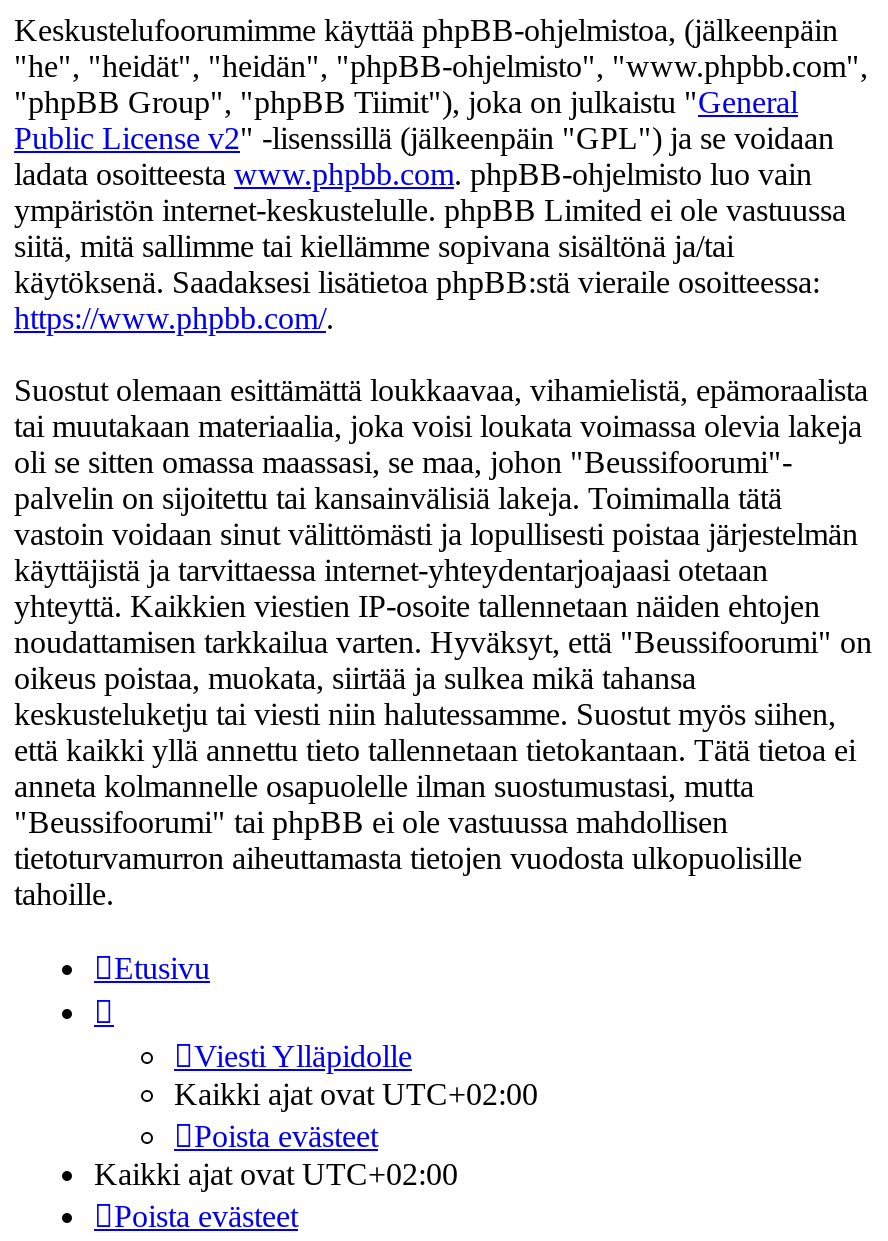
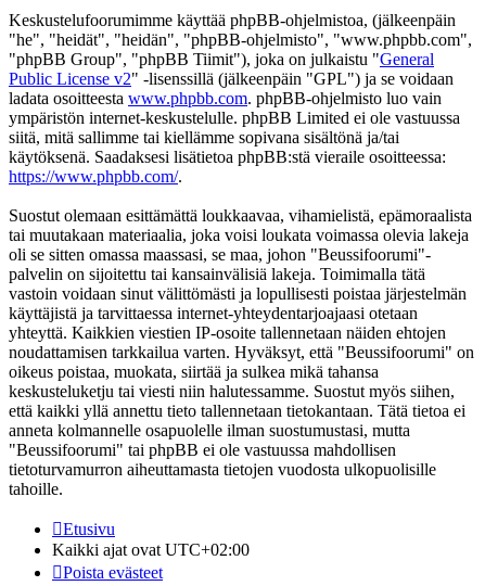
- Viesti Ylläpidolle
- Kaikki ajat ovat UTC+02:00
- Poista evästeet
